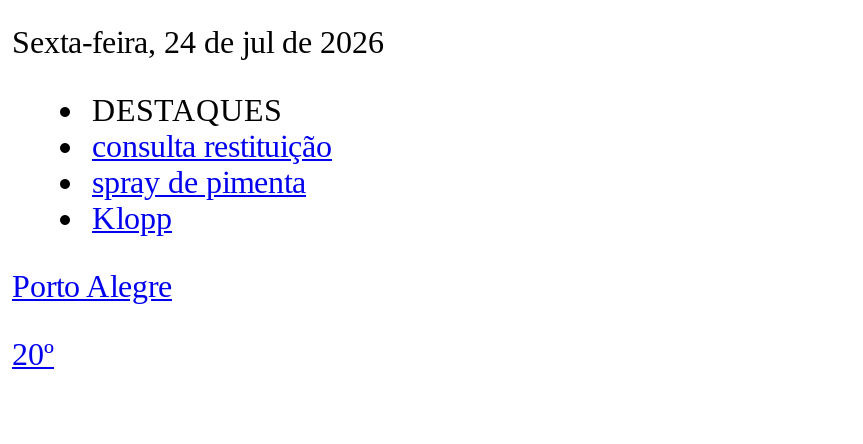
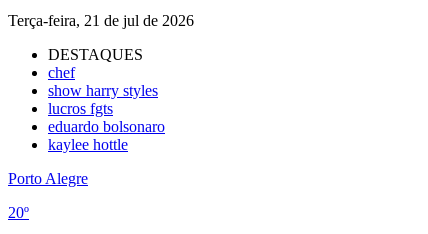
- Sexta-feira, 24 de jul de 2026
+ Terça-feira, 21 de jul de 2026

- consulta restituição
- spray de pimenta
- Klopp
+ chef
+ show harry styles
+ lucros fgts
+ eduardo bolsonaro
+ kaylee hottle
